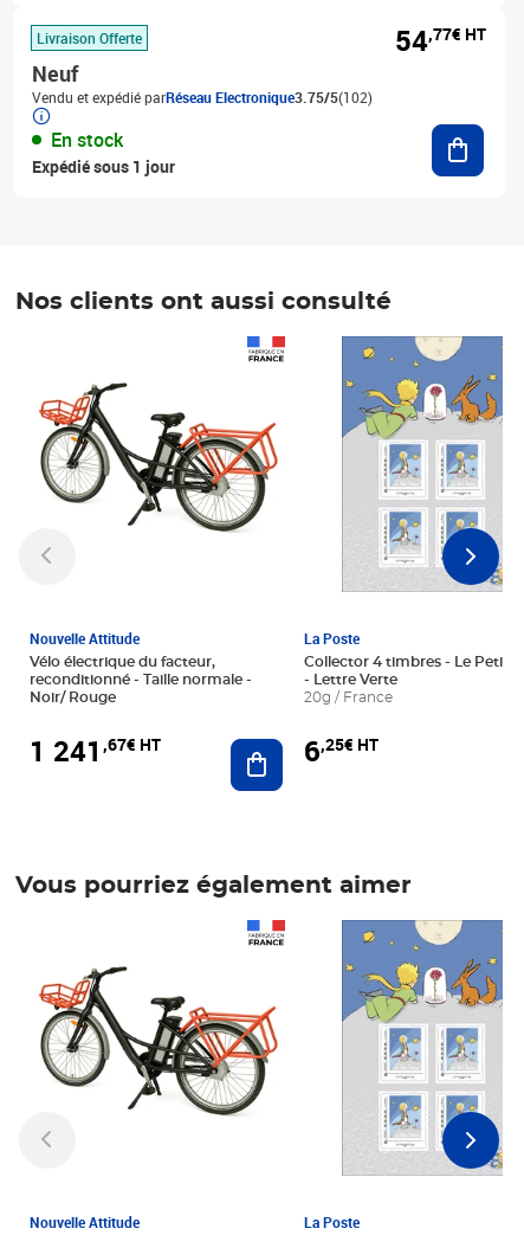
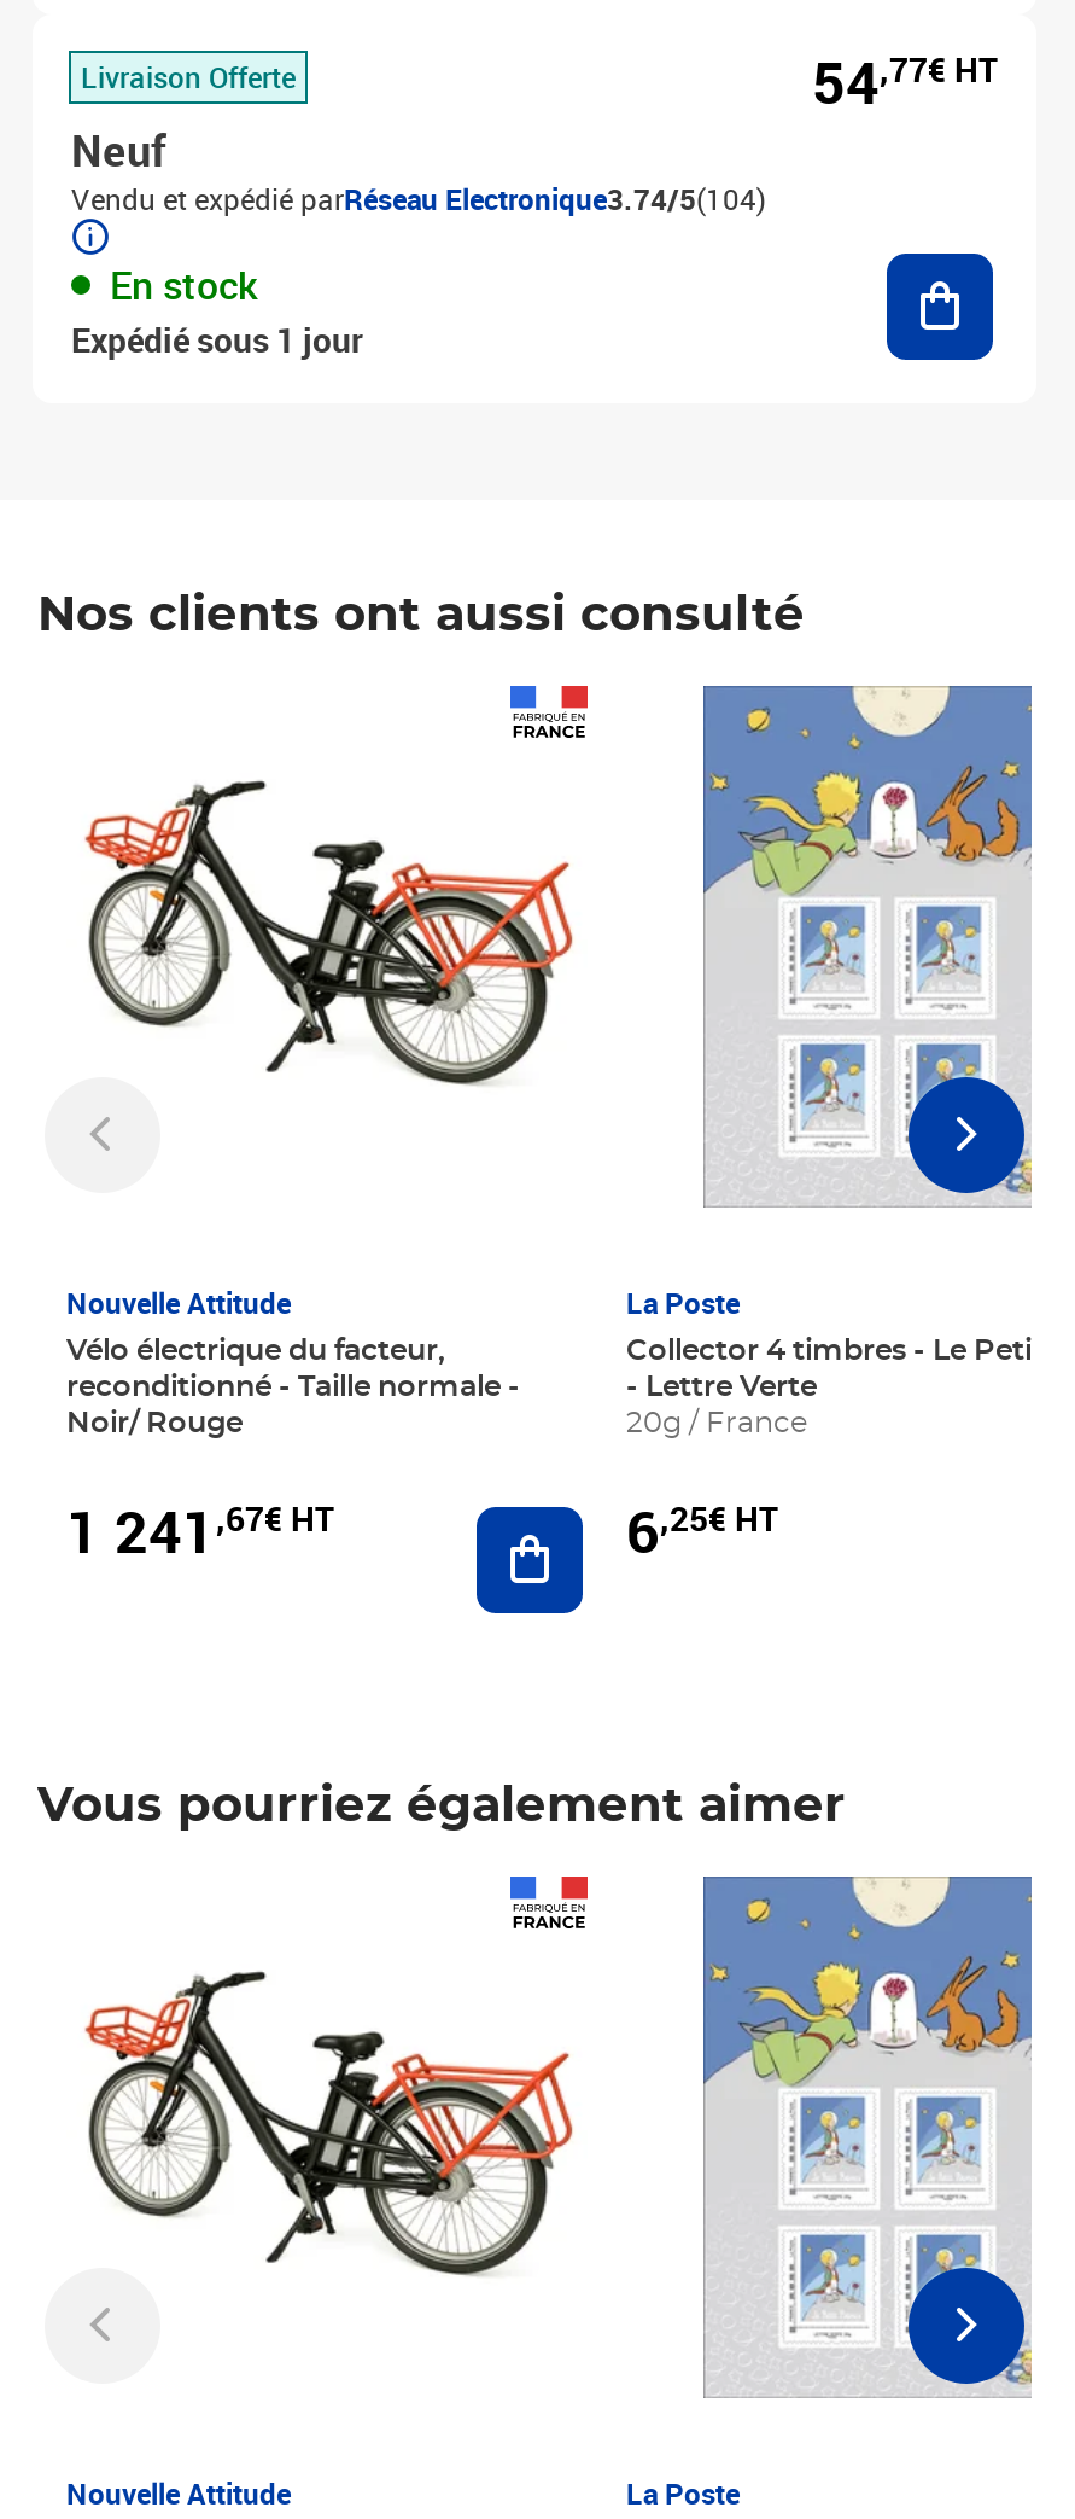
- Vendu et expédié parRéseau Electronique3.75/5(102)
+ Vendu et expédié parRéseau Electronique3.74/5(104)
